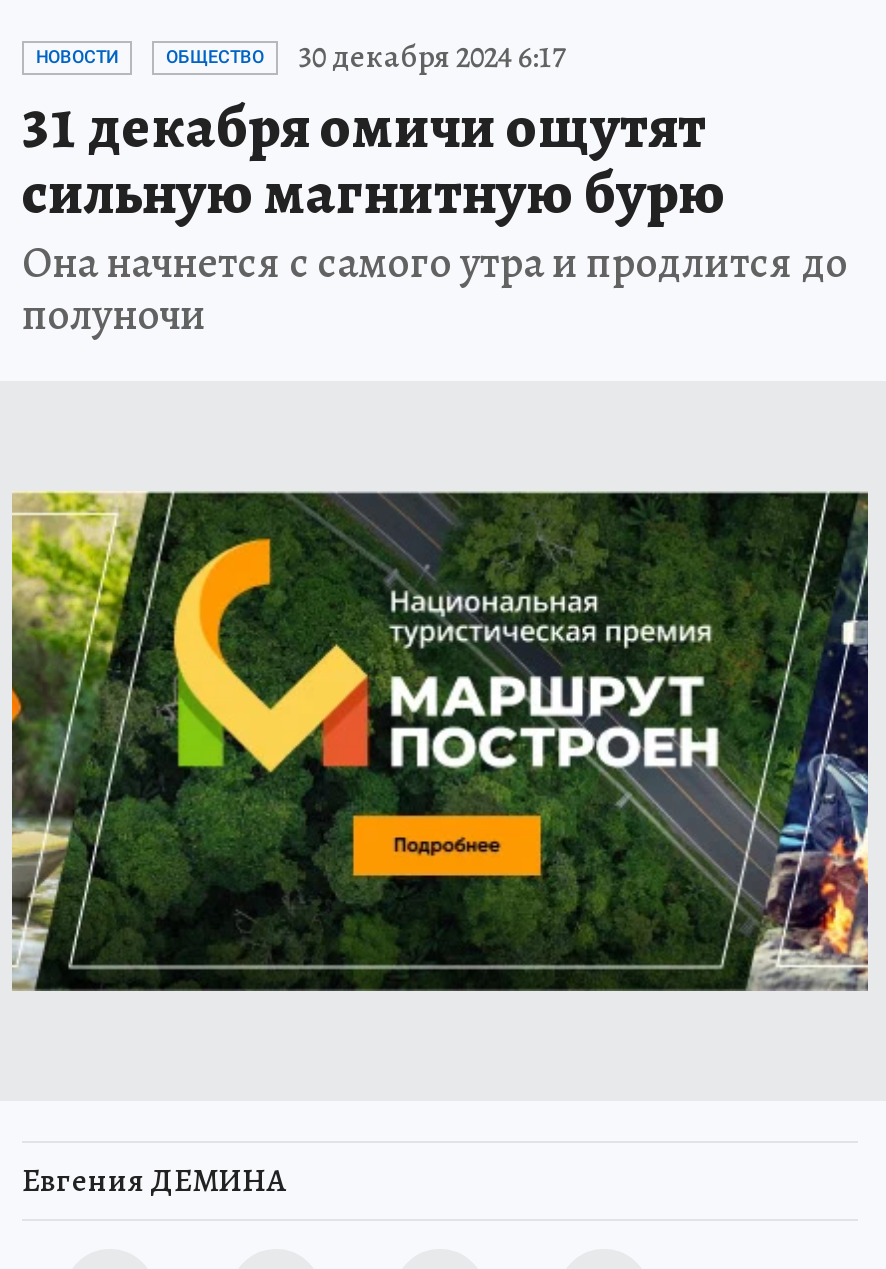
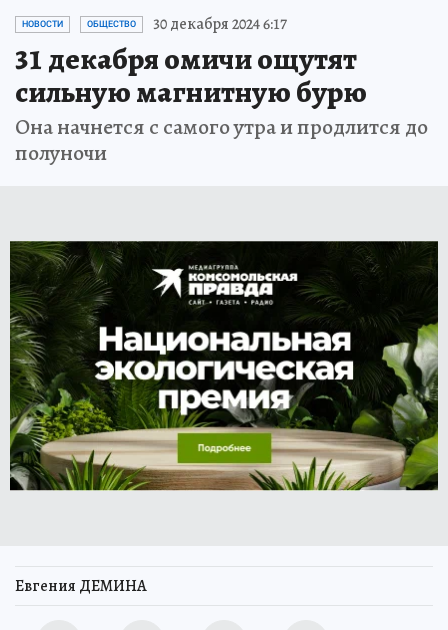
- [image]
+ [image]
